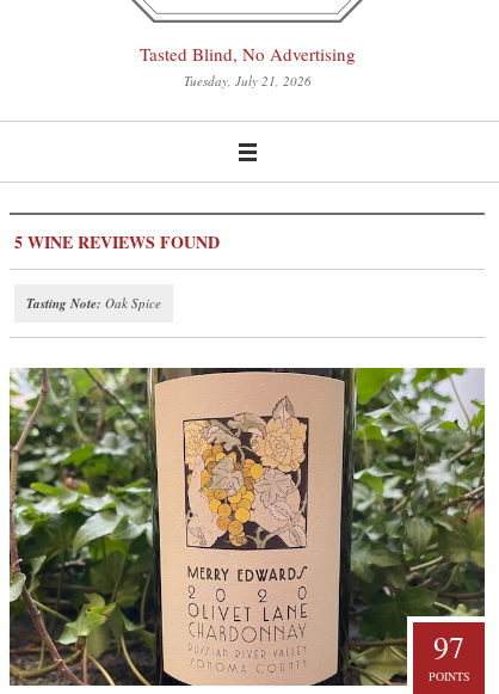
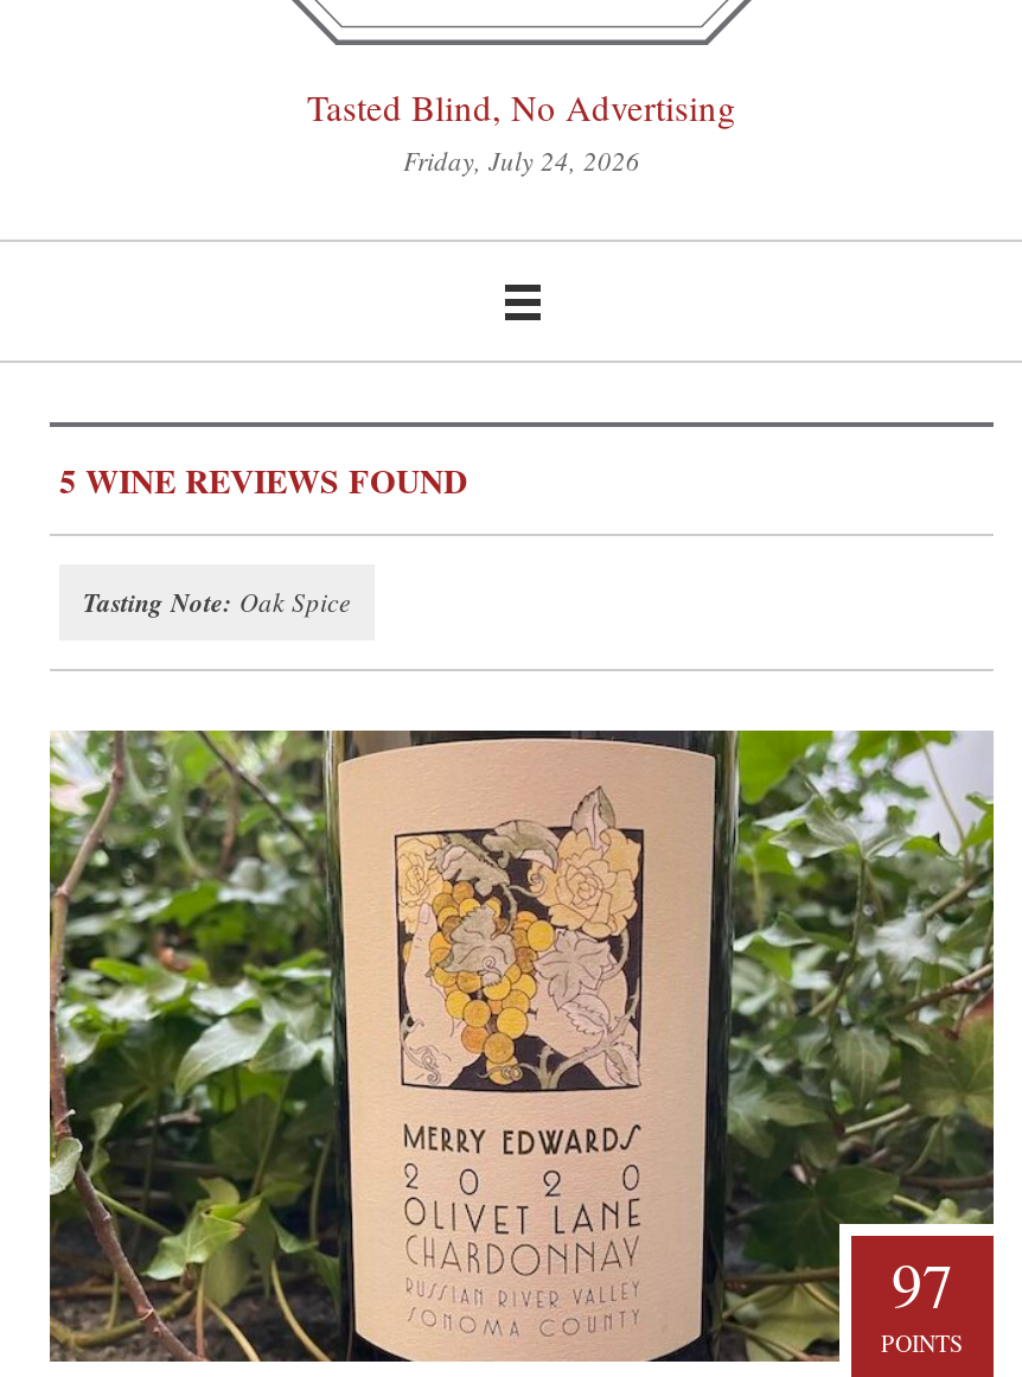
- Tuesday, July 21, 2026
+ Friday, July 24, 2026
